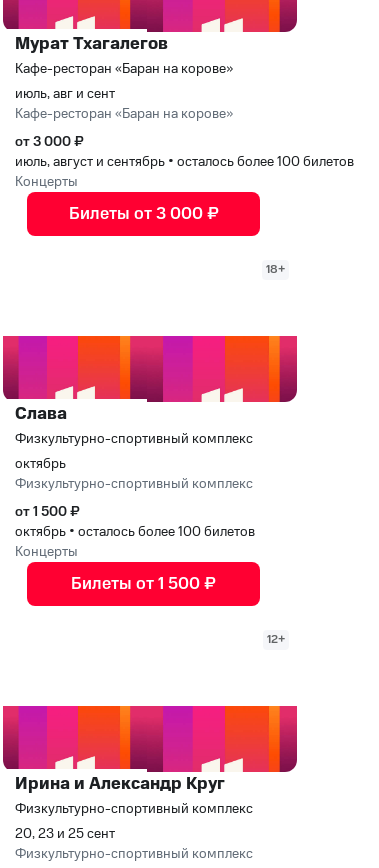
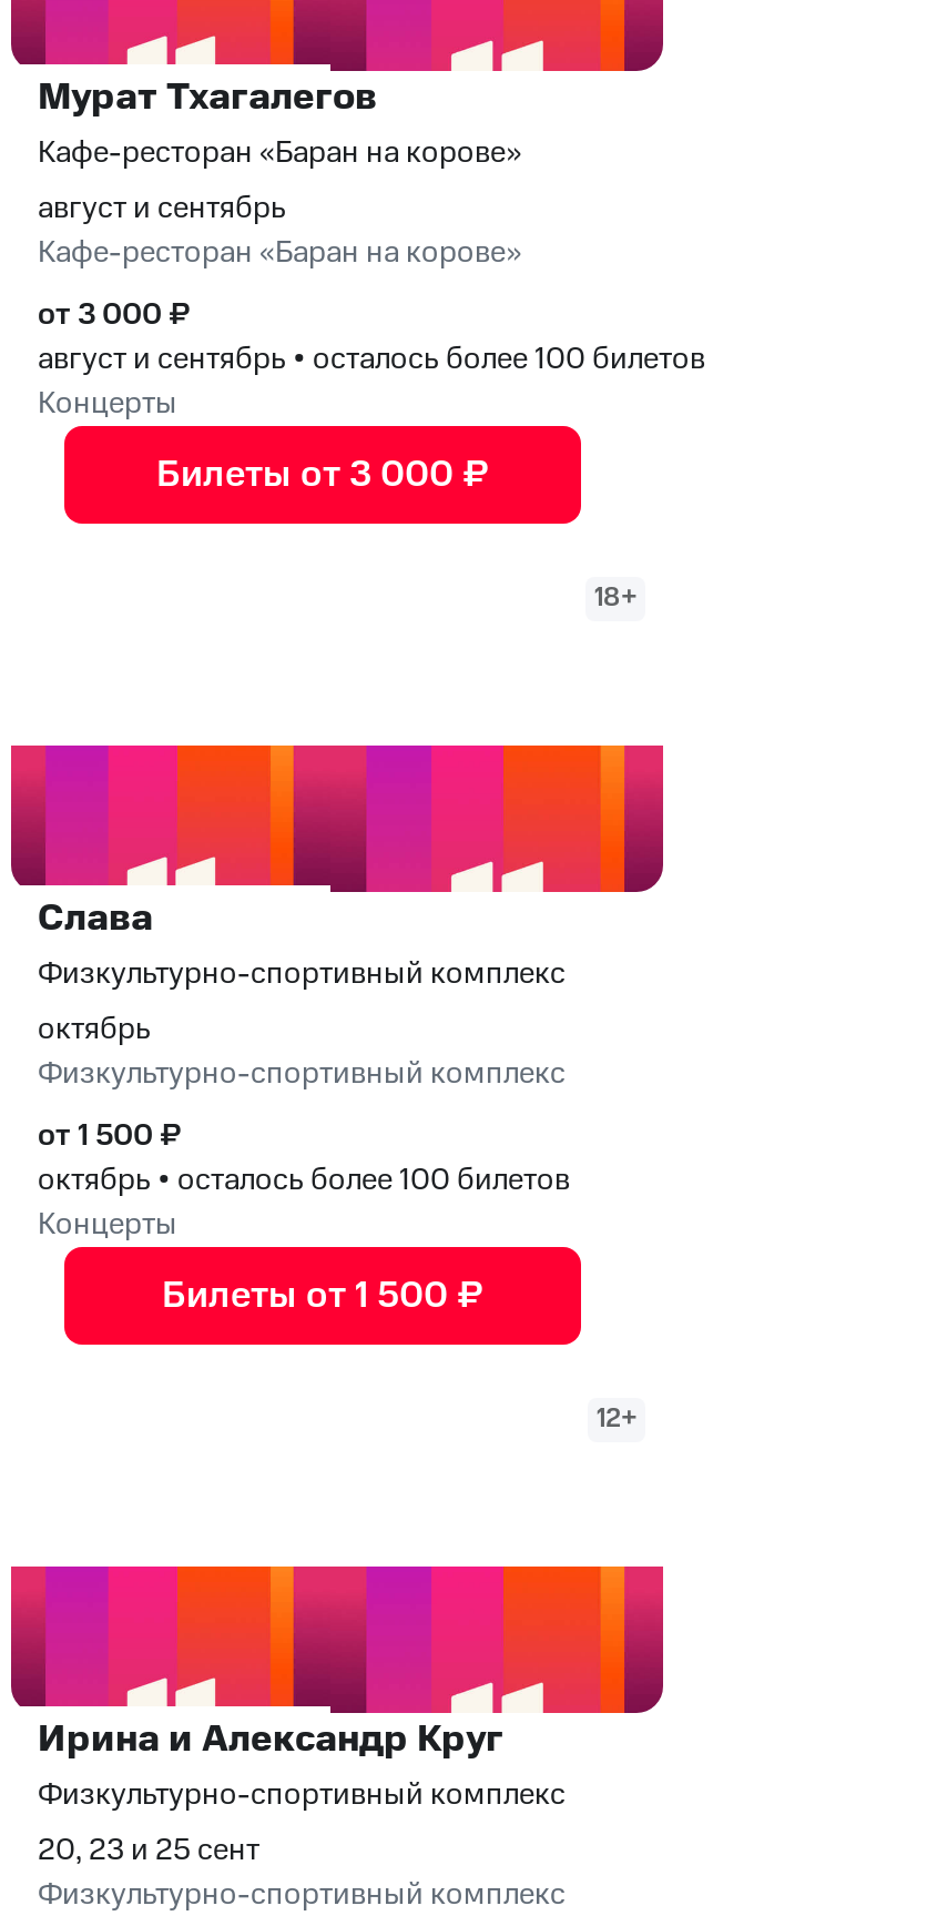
- июль, авг и сент
+ август и сентябрь

- июль, август и сентябрь • осталось более 100 билетов
+ август и сентябрь • осталось более 100 билетов
